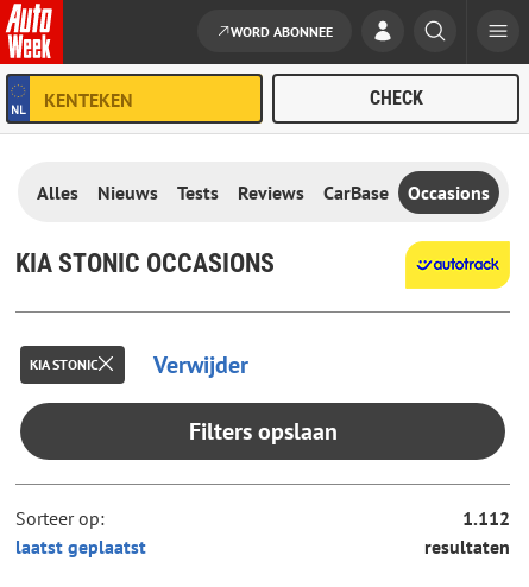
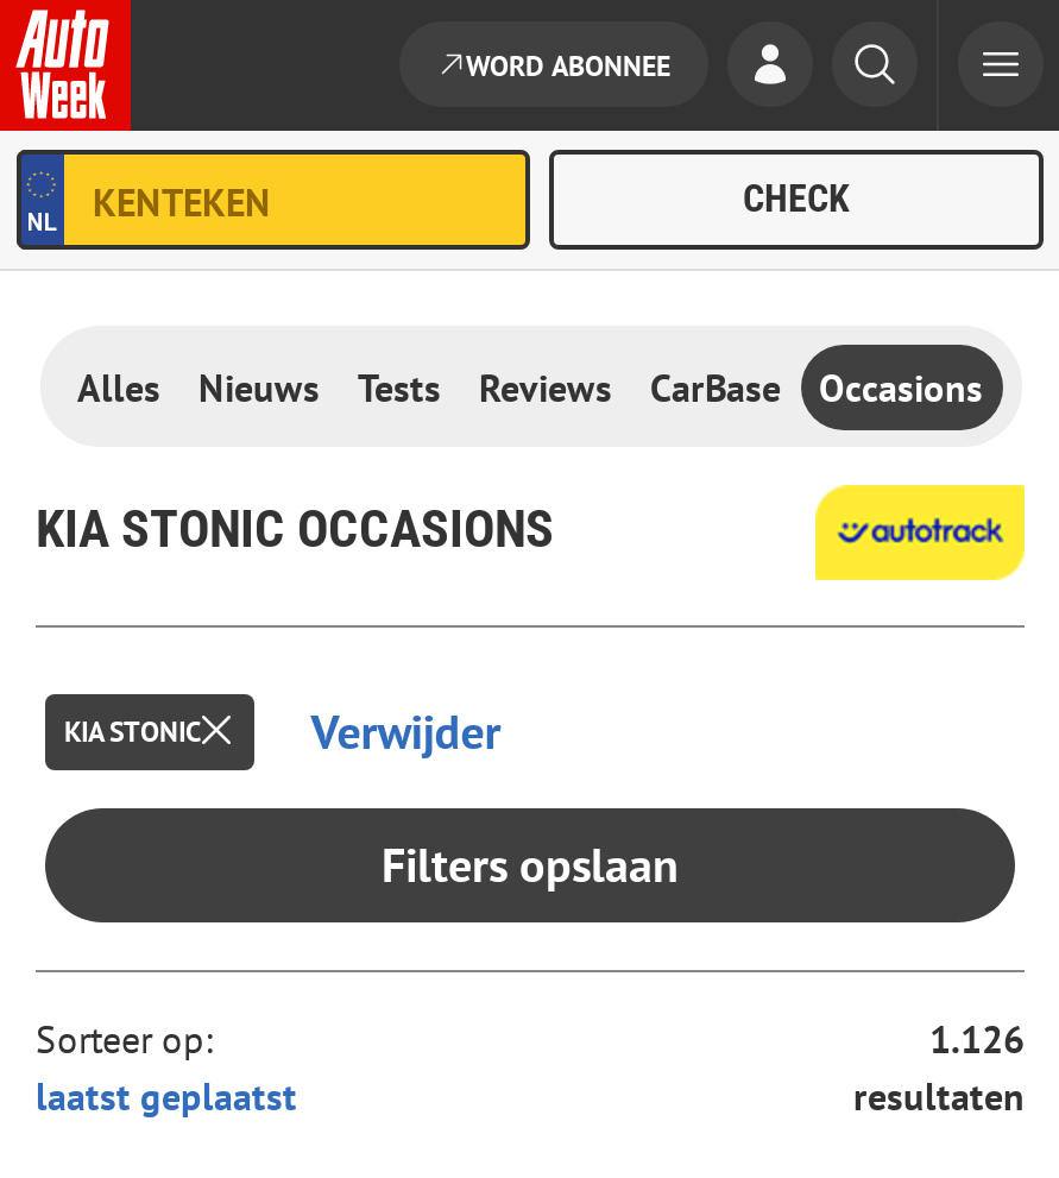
- 1.112
+ 1.126
